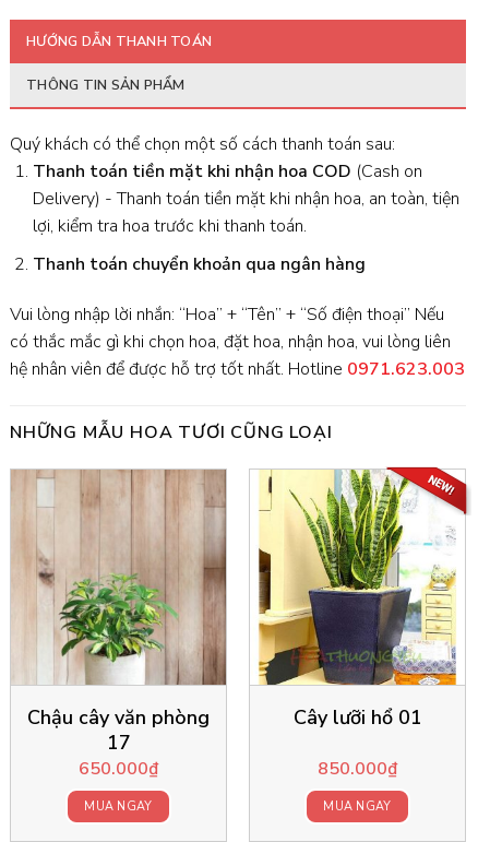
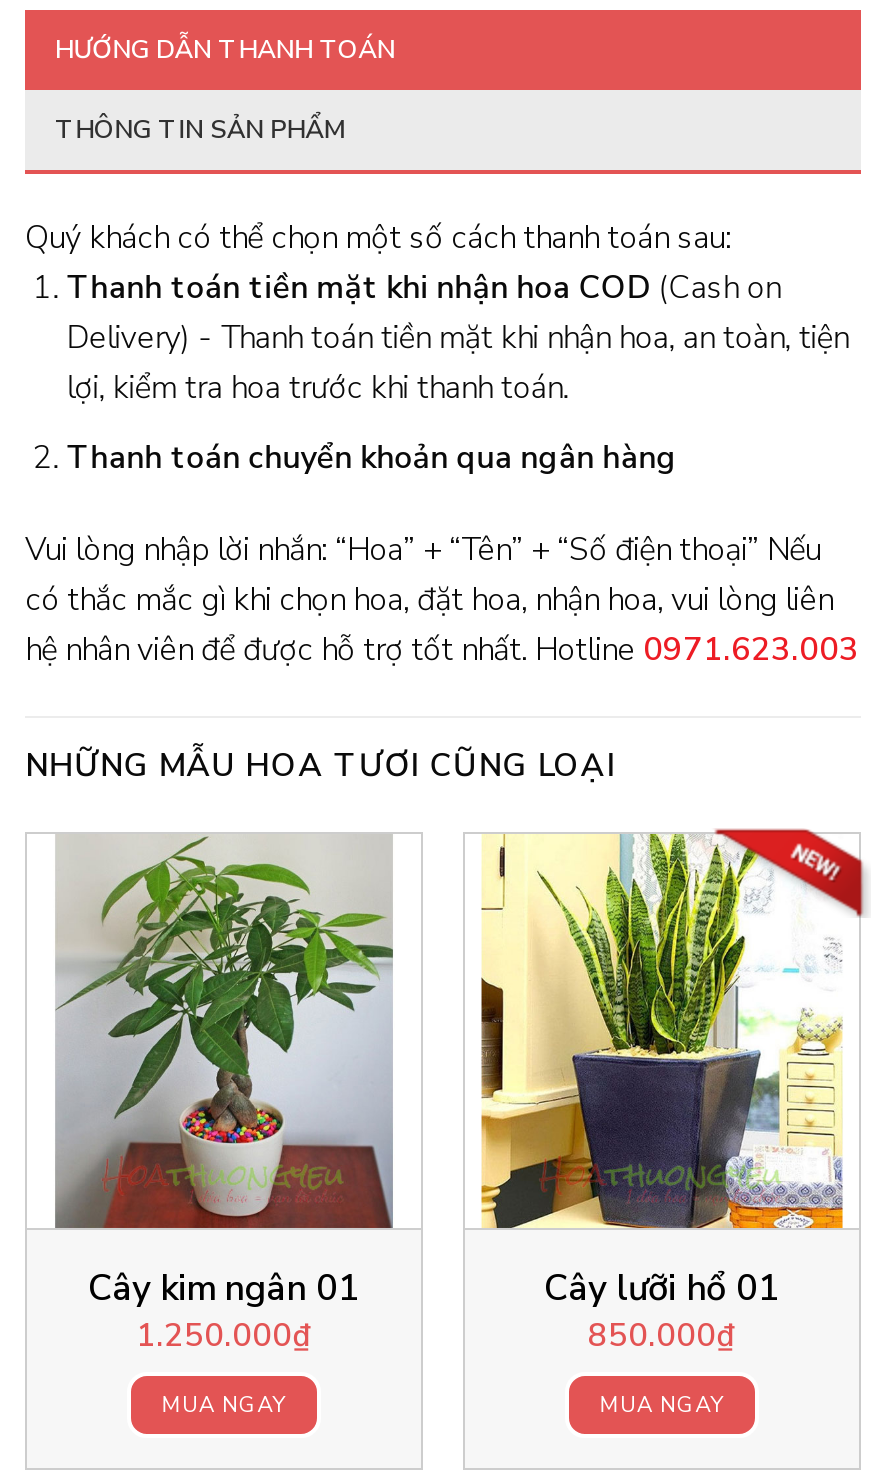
- [image]
- Chậu cây văn phòng
- 17
- 650.000₫
+ [image]
+ Cây kim ngân 01
+ 1.250.000₫
